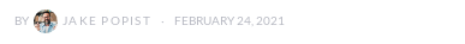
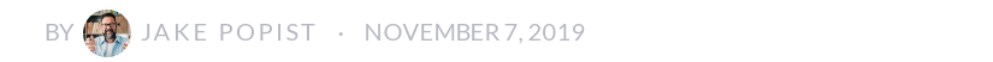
- JAKE POPIST FEBRUARY 24, 2021
+ JAKE POPIST NOVEMBER 7, 2019
